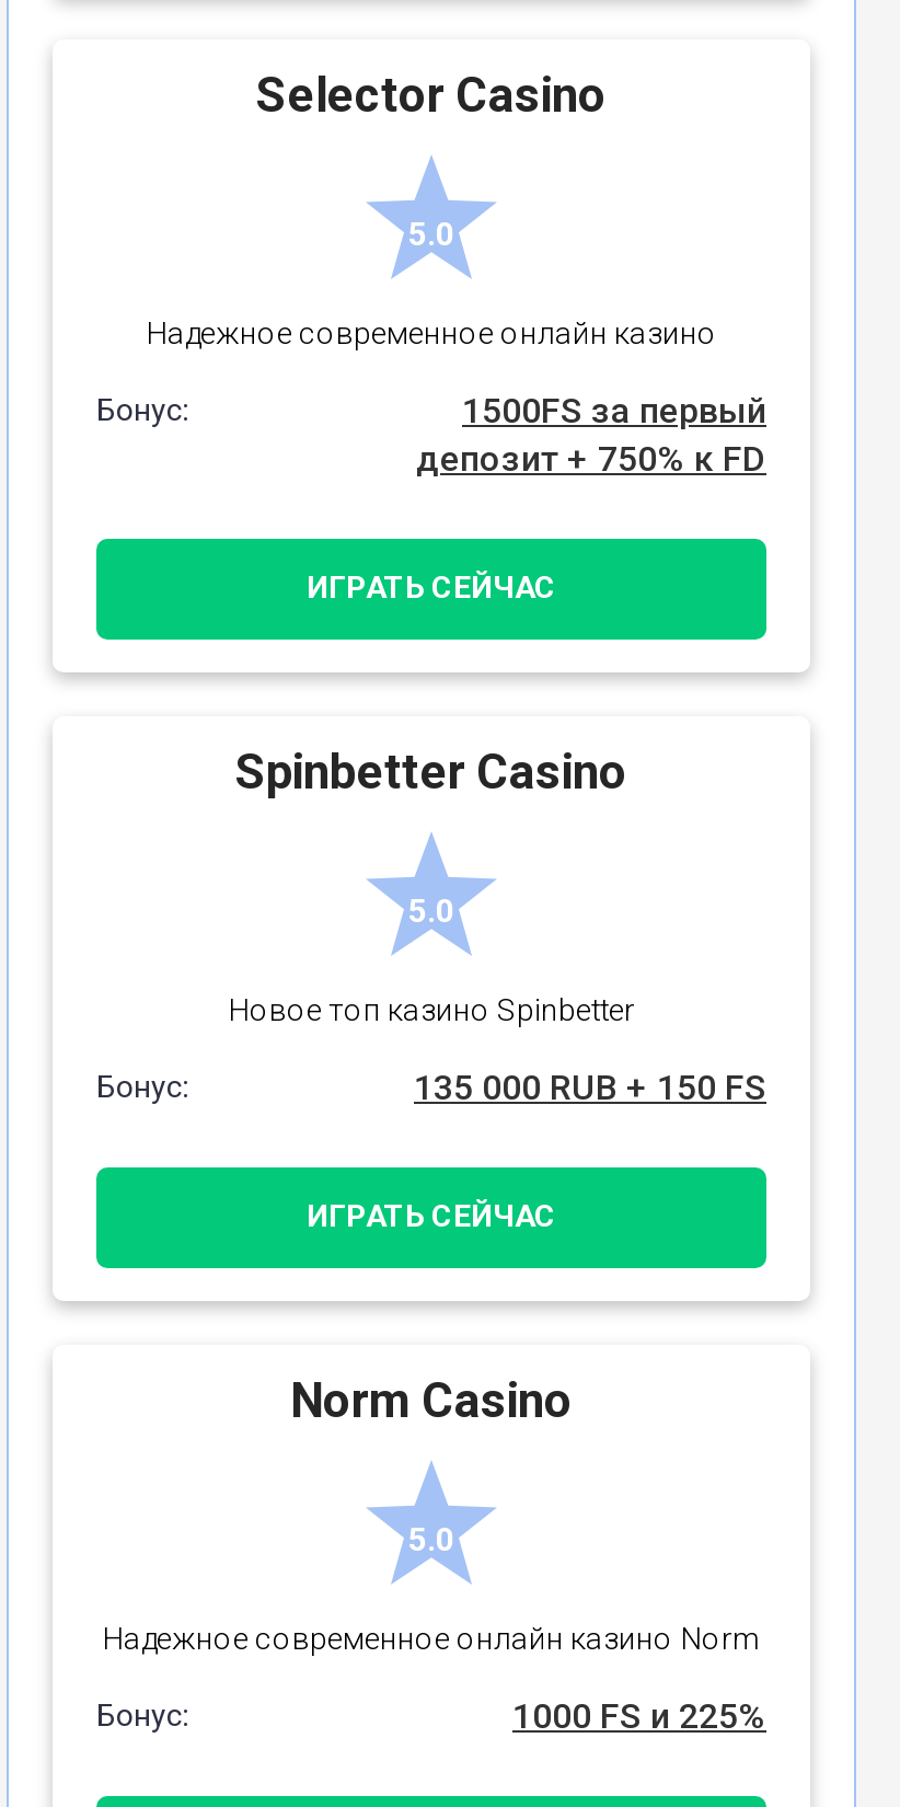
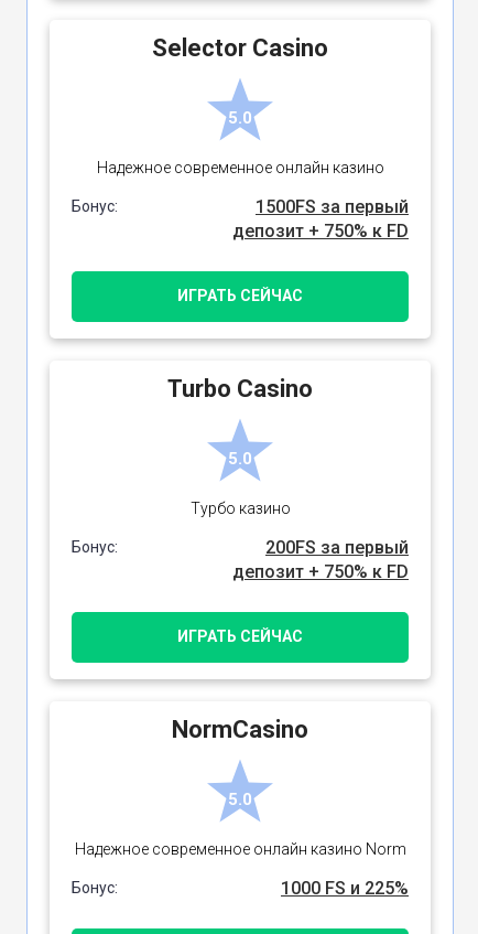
- Spinbetter Casino
+ Turbo Casino

- Новое топ казино Spinbetter
+ Турбо казино

- 135 000 RUB + 150 FS
+ 200FS за первый
+ депозит + 750% к FD

- Norm Casino
+ NormCasino
